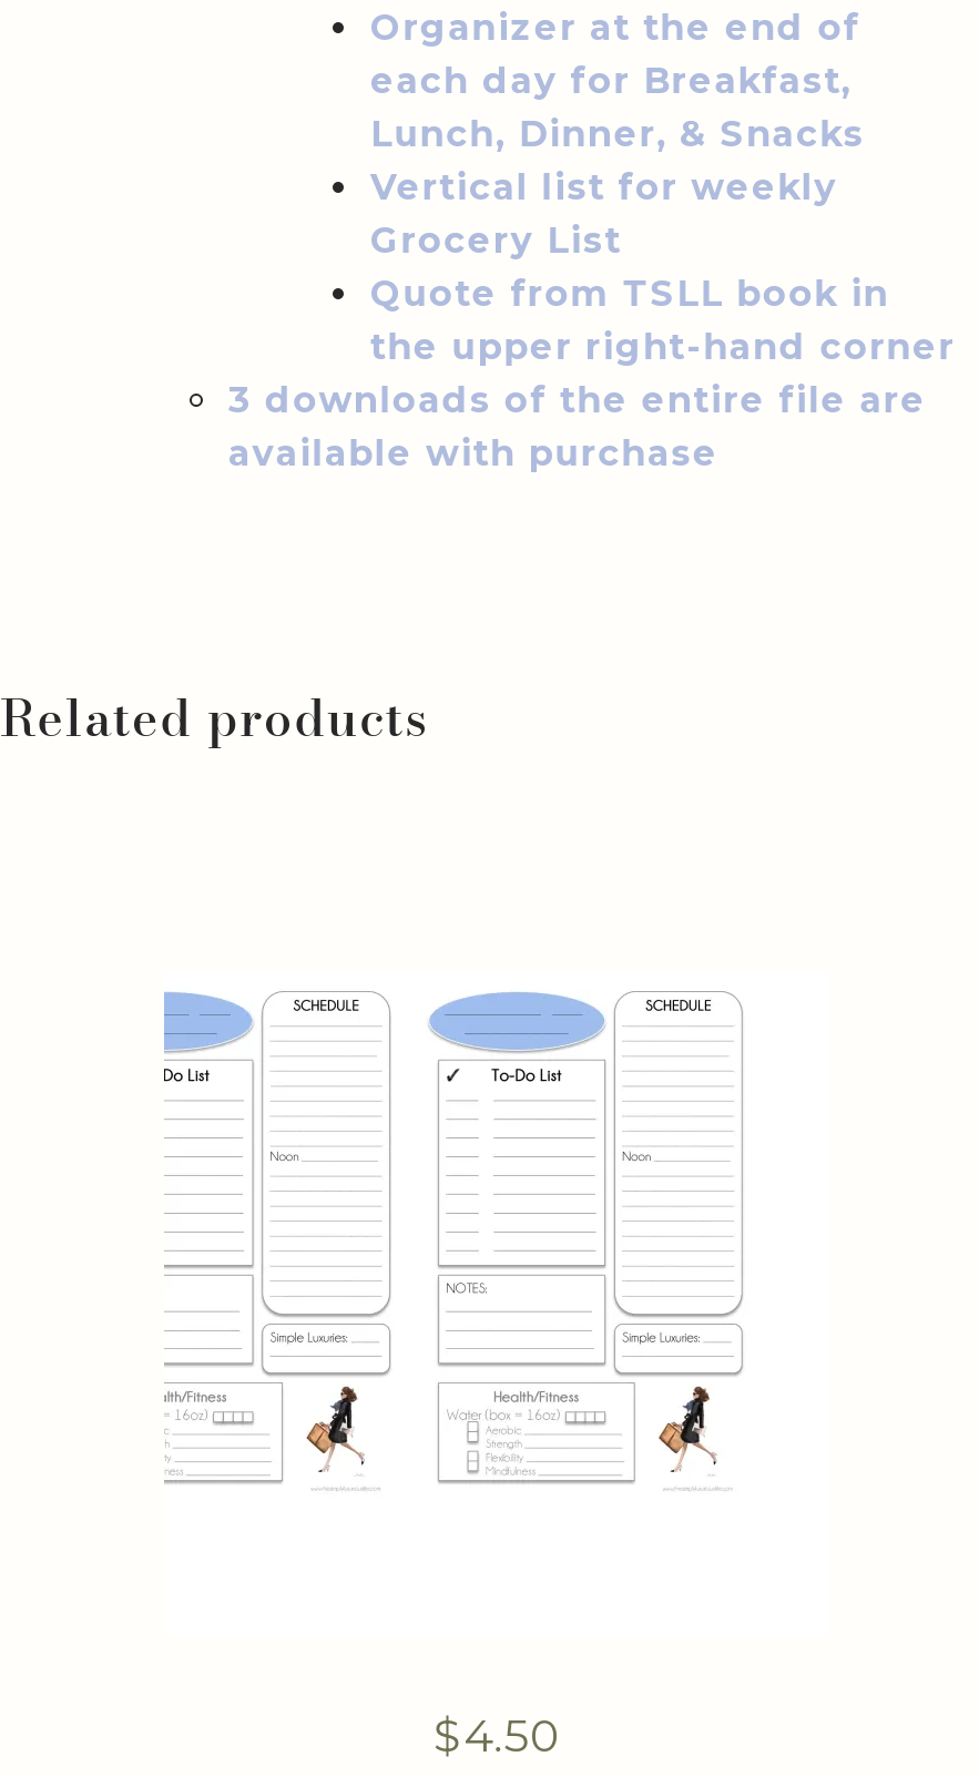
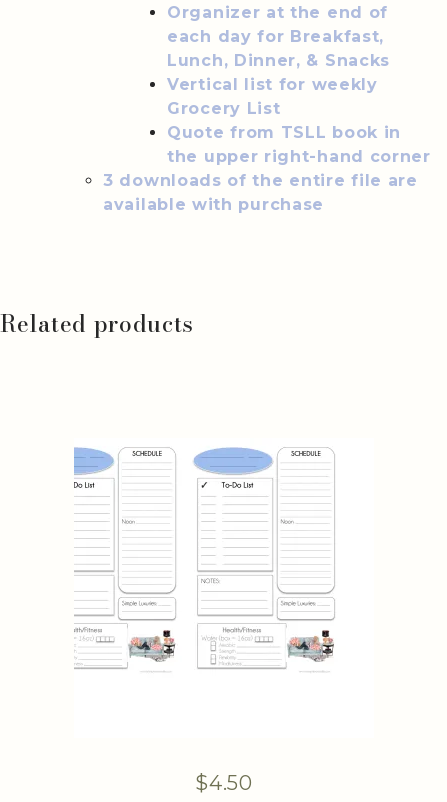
- [image]
+ [image]

- [image]
+ [image]
